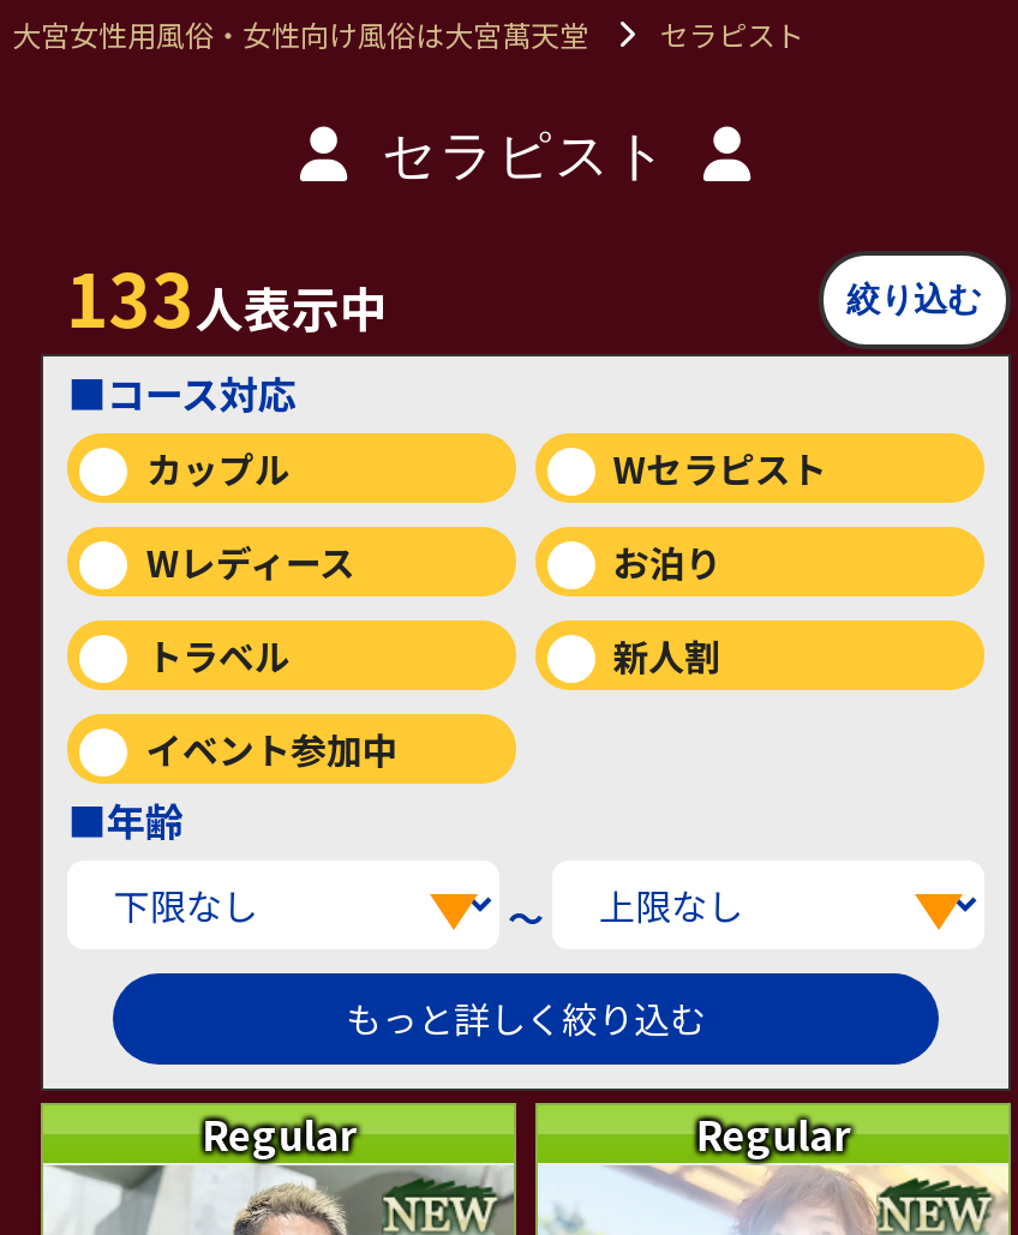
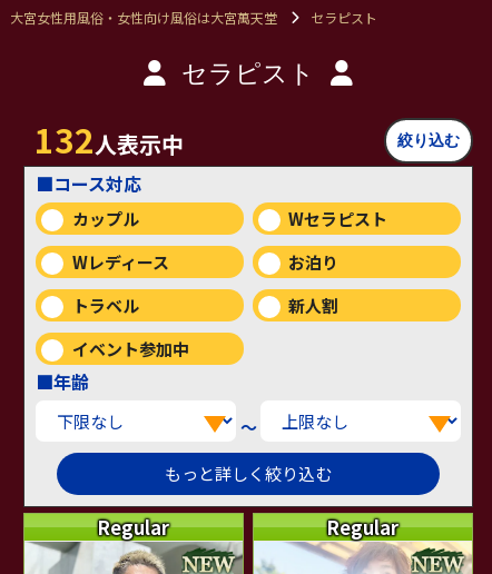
- 133人表示中
+ 132人表示中
